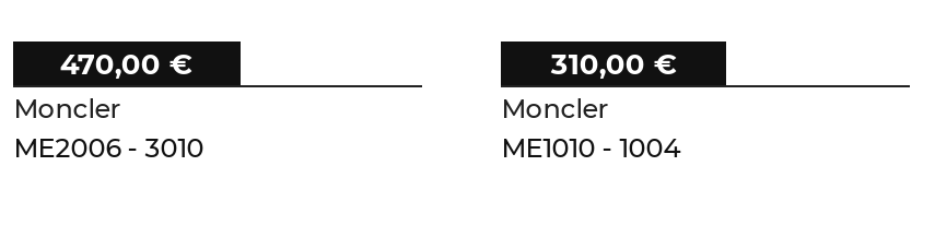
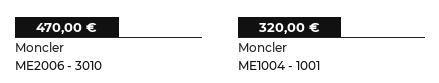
- 310,00 €
+ 320,00 €

- ME1010 - 1004
+ ME1004 - 1001
